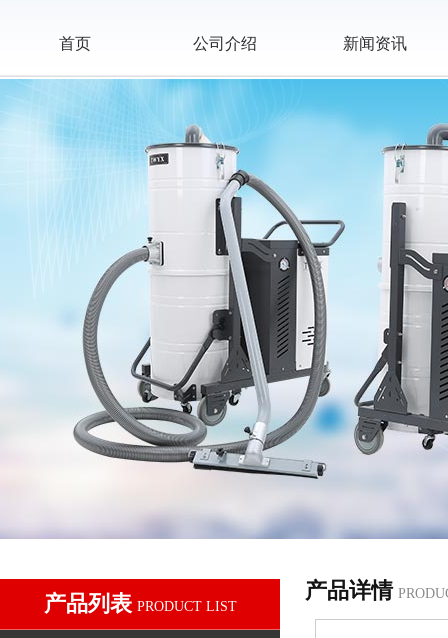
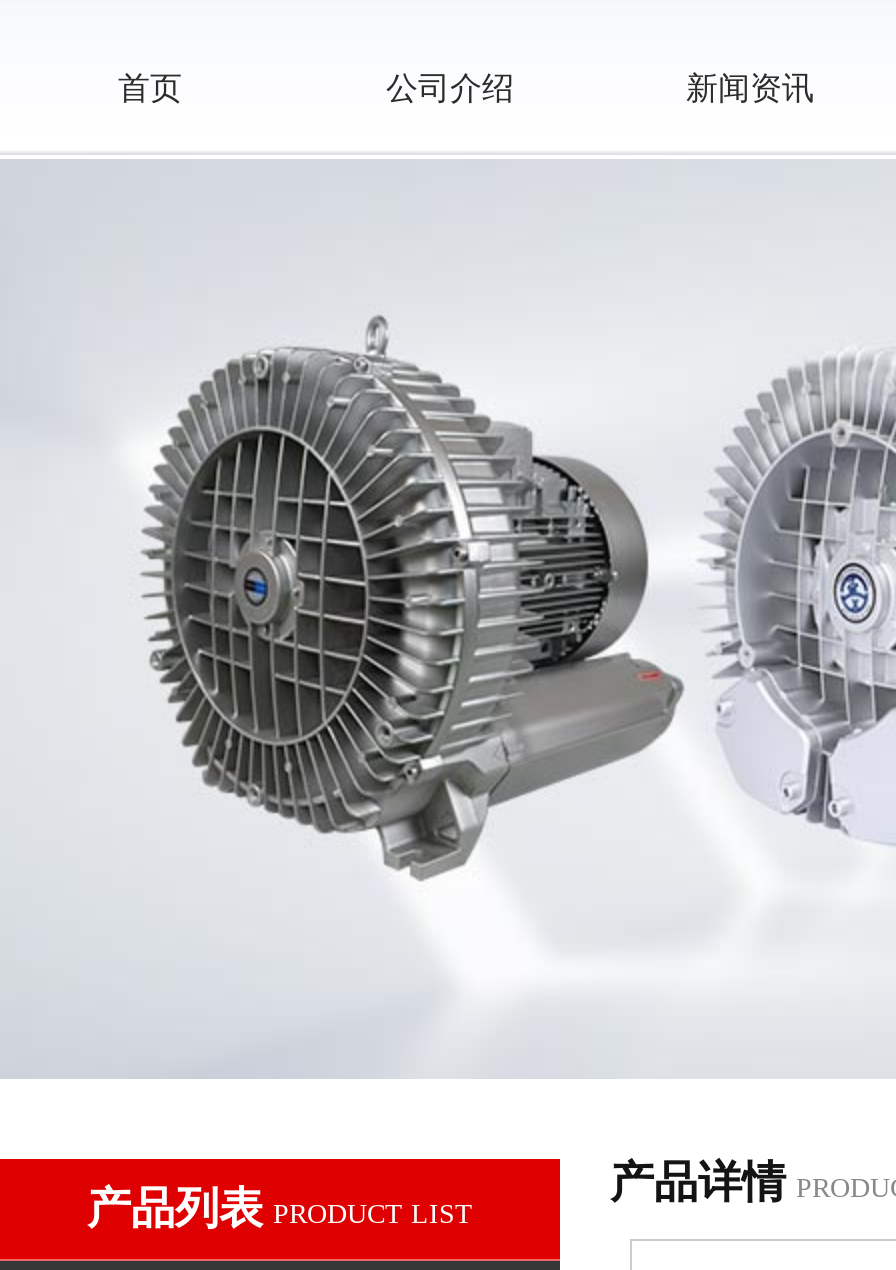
- [image]
+ [image]
